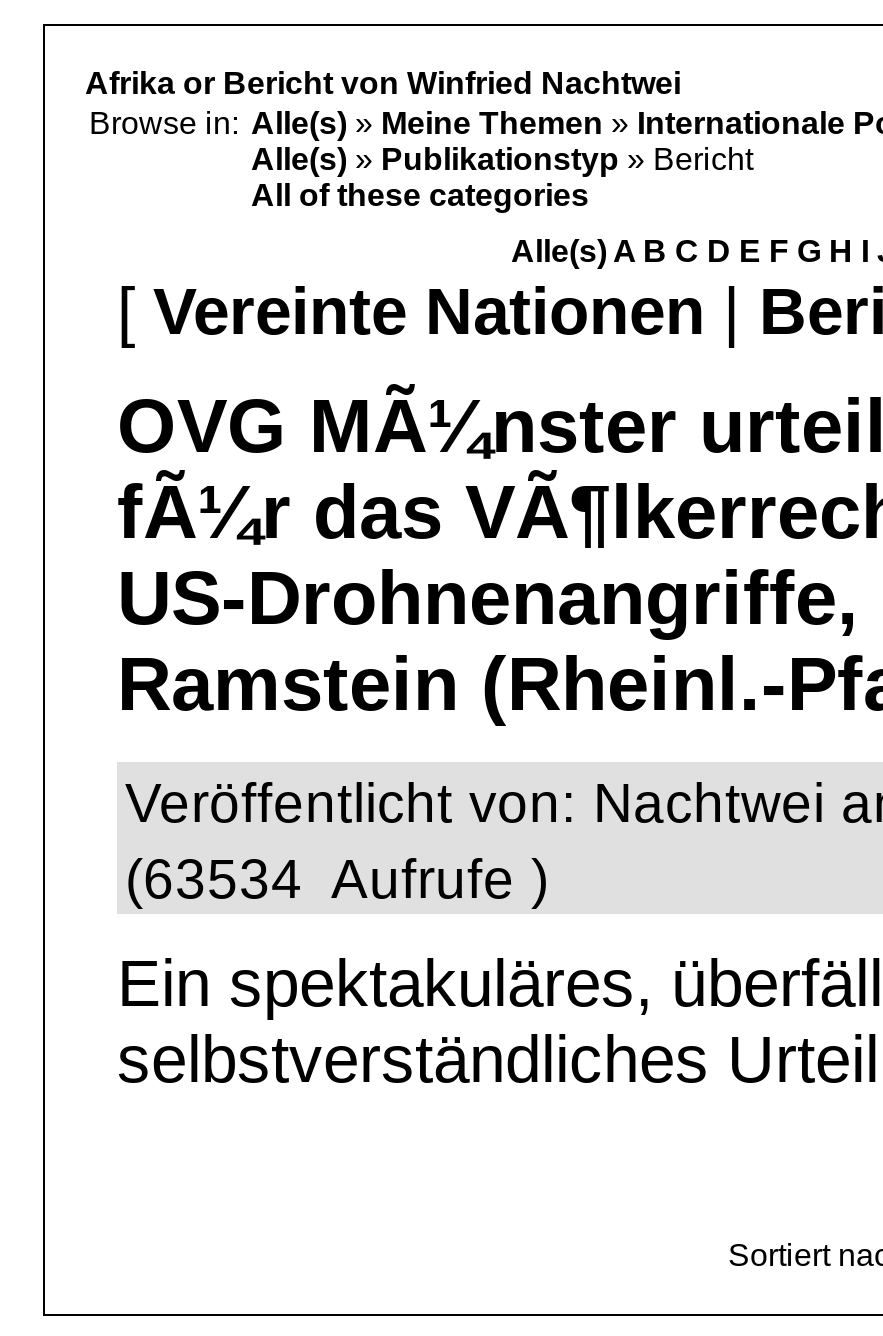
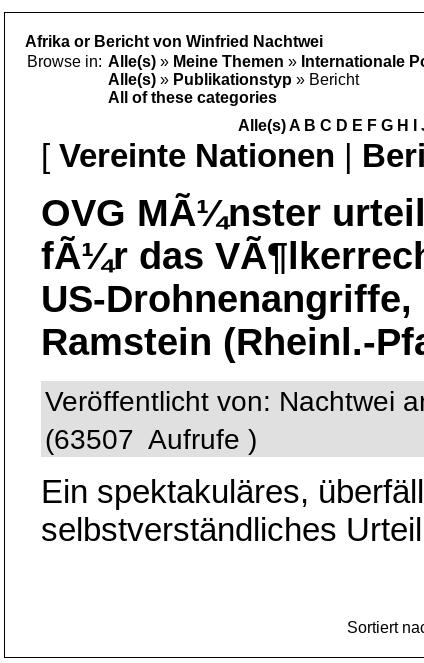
- (63534 Aufrufe )
+ (63507 Aufrufe )
